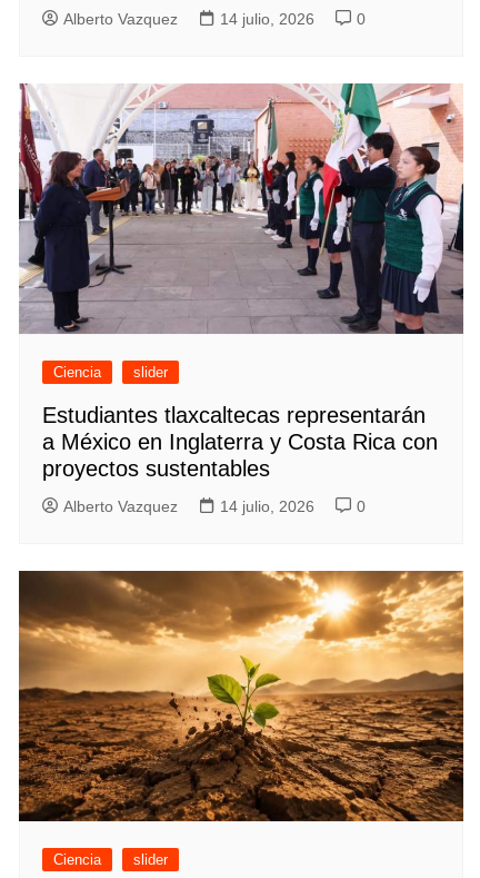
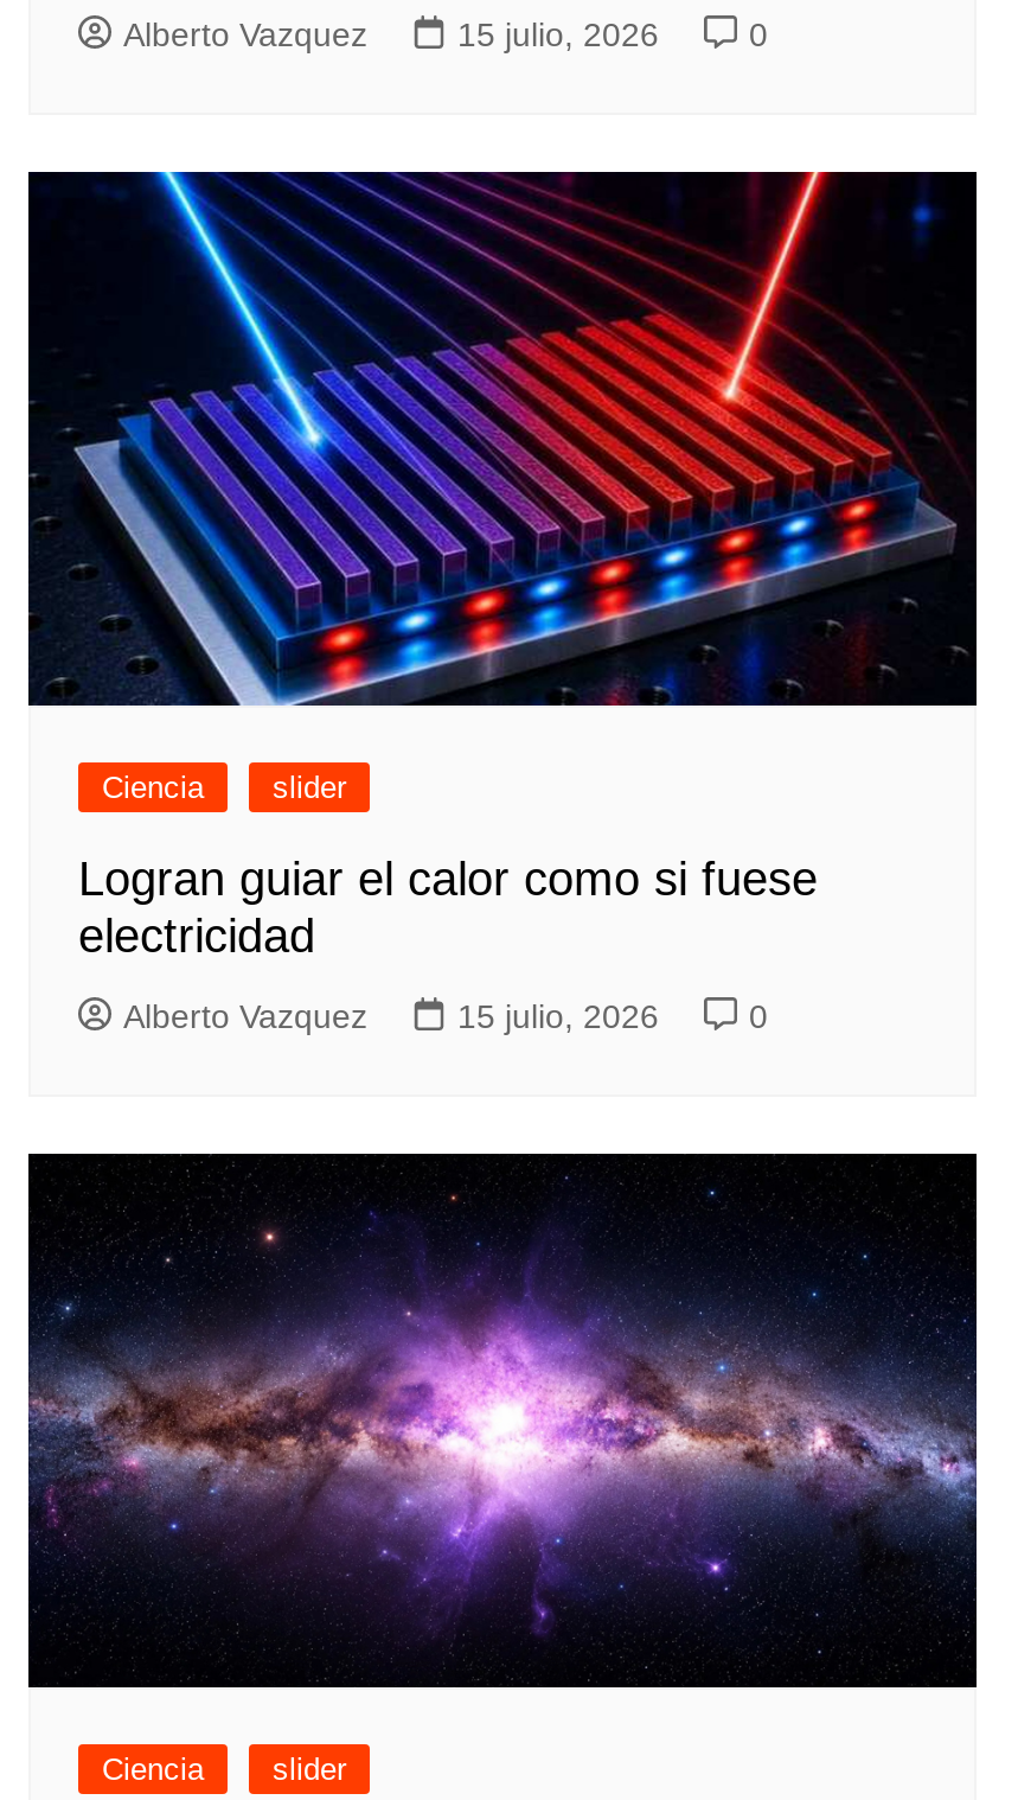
- 14 julio, 2026
+ 15 julio, 2026

- [image]
+ [image]

- Estudiantes tlaxcaltecas representarán
- a México en Inglaterra y Costa Rica con
- proyectos sustentables
+ Logran guiar el calor como si fuese
+ electricidad

- 14 julio, 2026
+ 15 julio, 2026

- [image]
+ [image]
